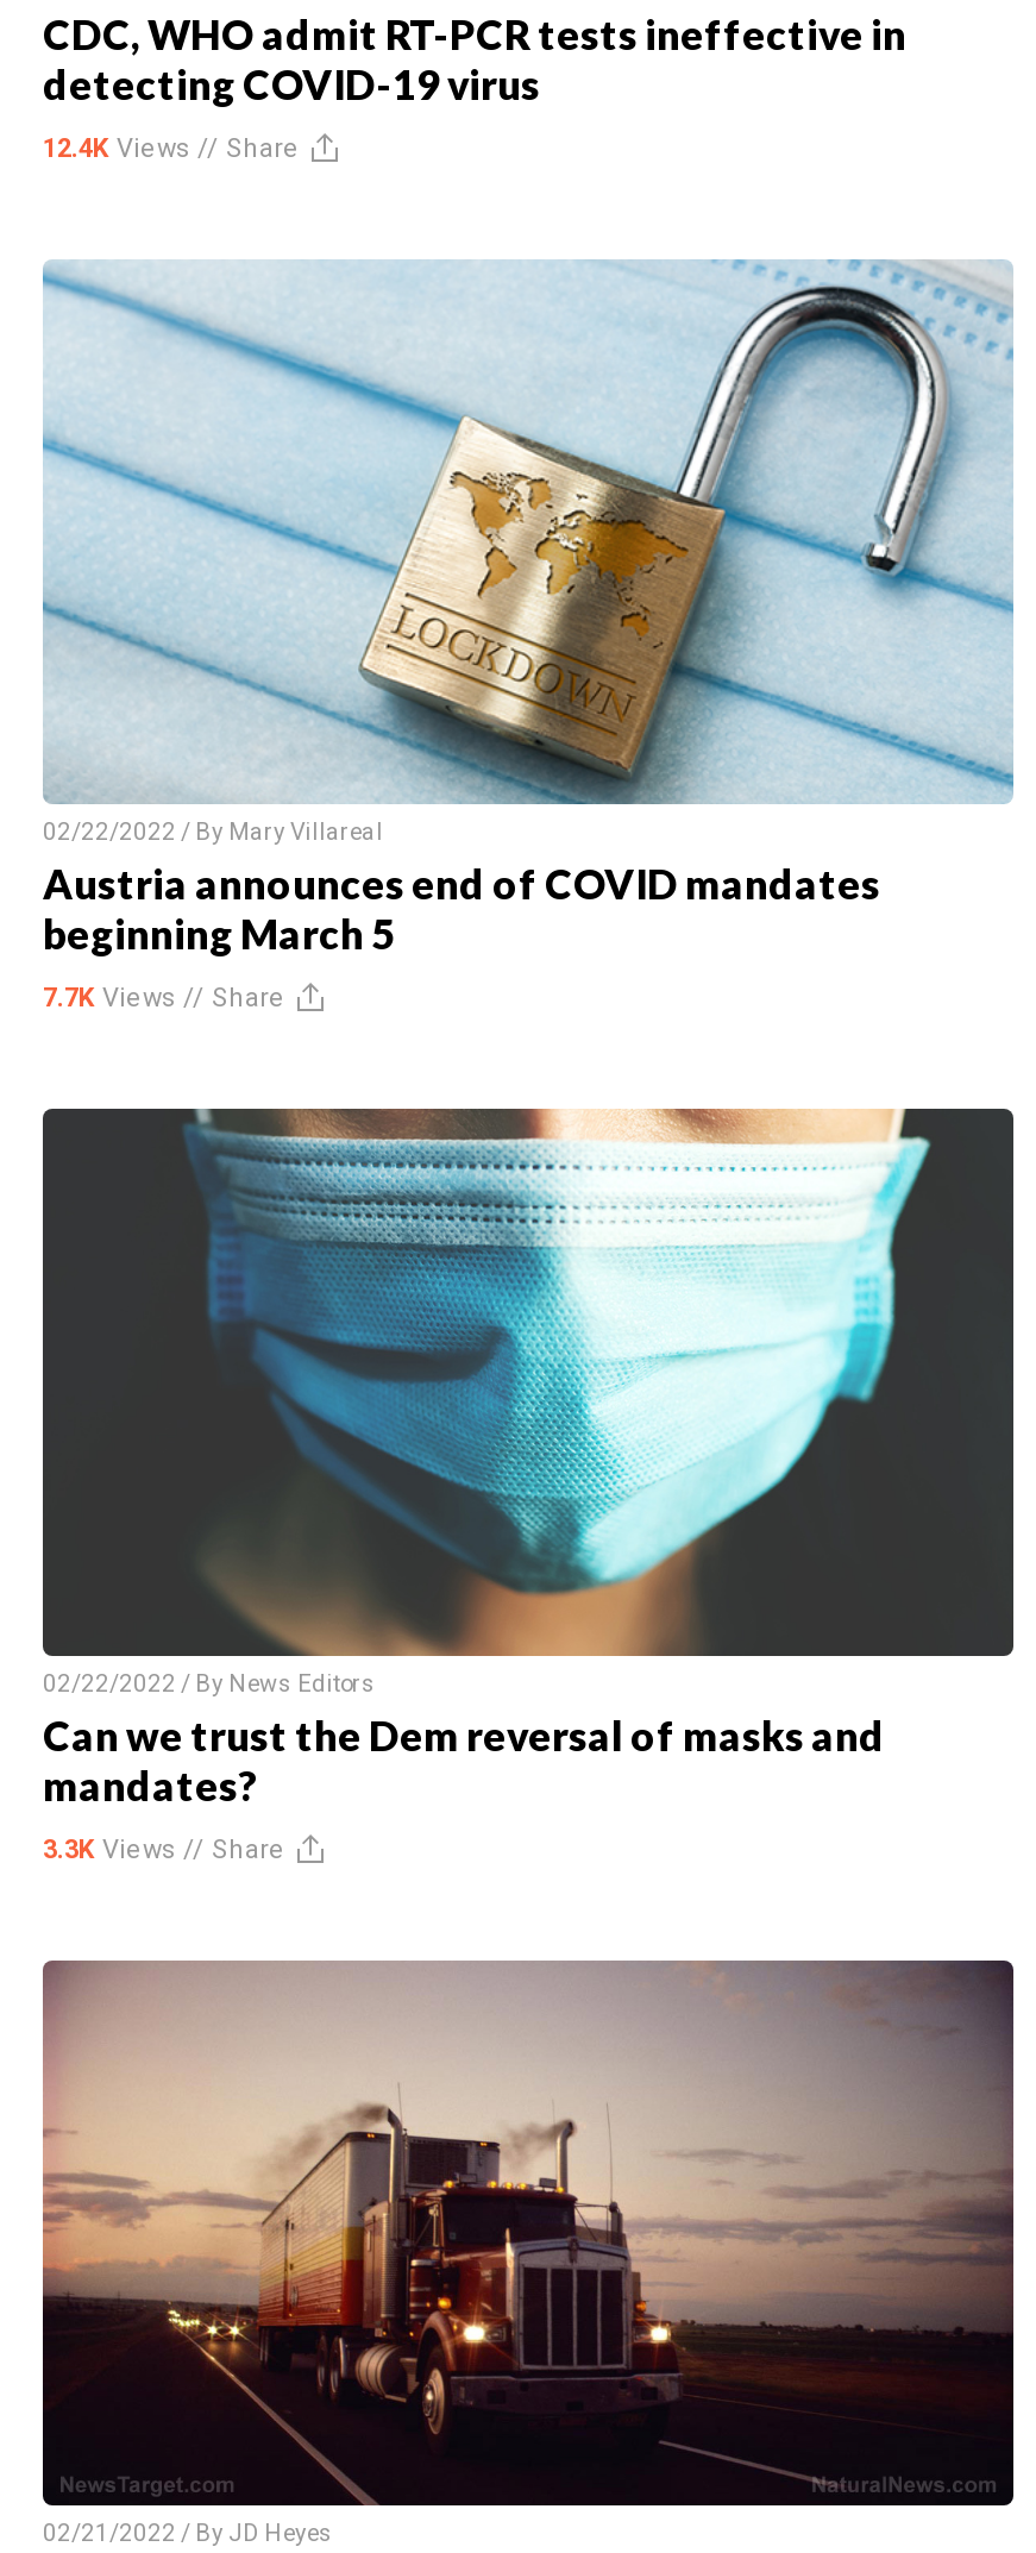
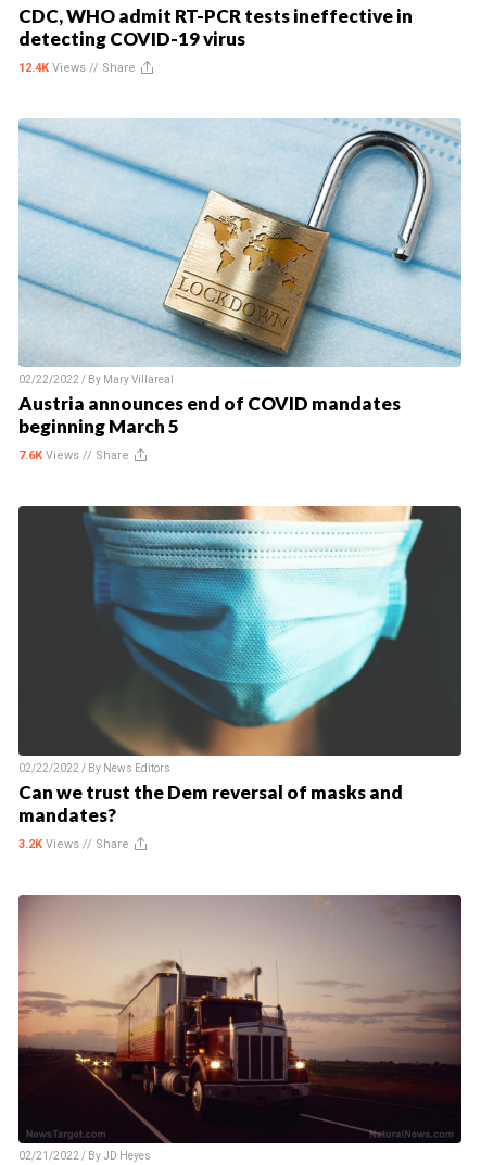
- 7.7K Views // Share
+ 7.6K Views // Share

- 3.3K Views // Share
+ 3.2K Views // Share
